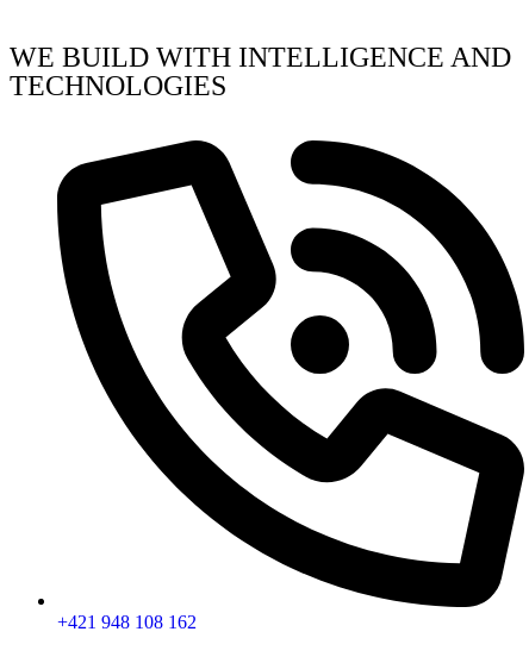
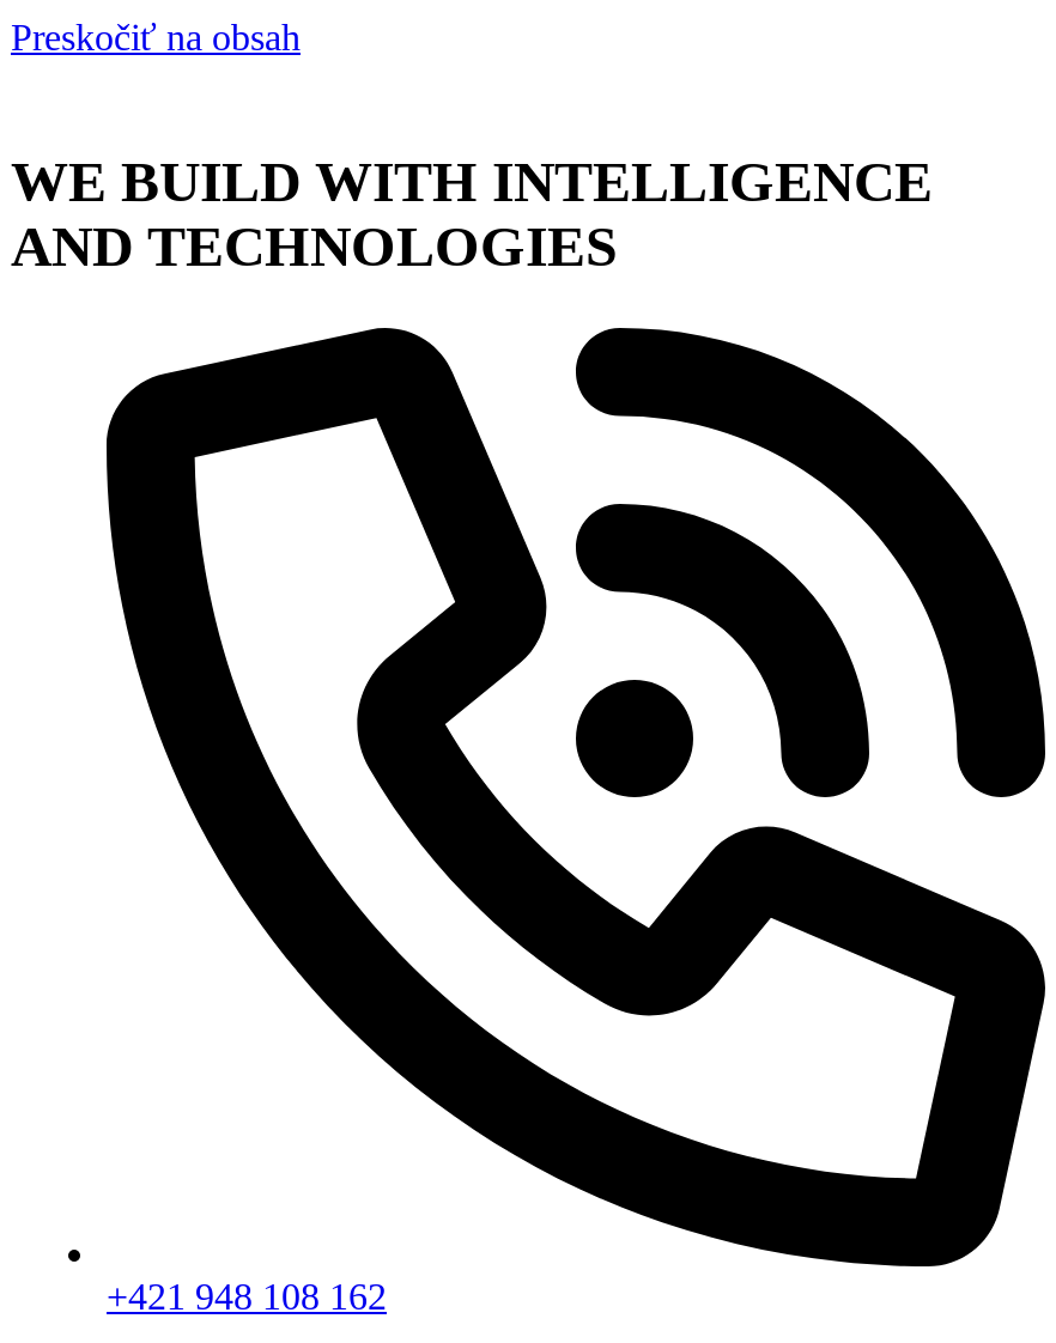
- WE BUILD WITH INTELLIGENCE AND
- TECHNOLOGIES
+ Preskočiť na obsah
+ WE BUILD WITH INTELLIGENCE
+ AND TECHNOLOGIES
